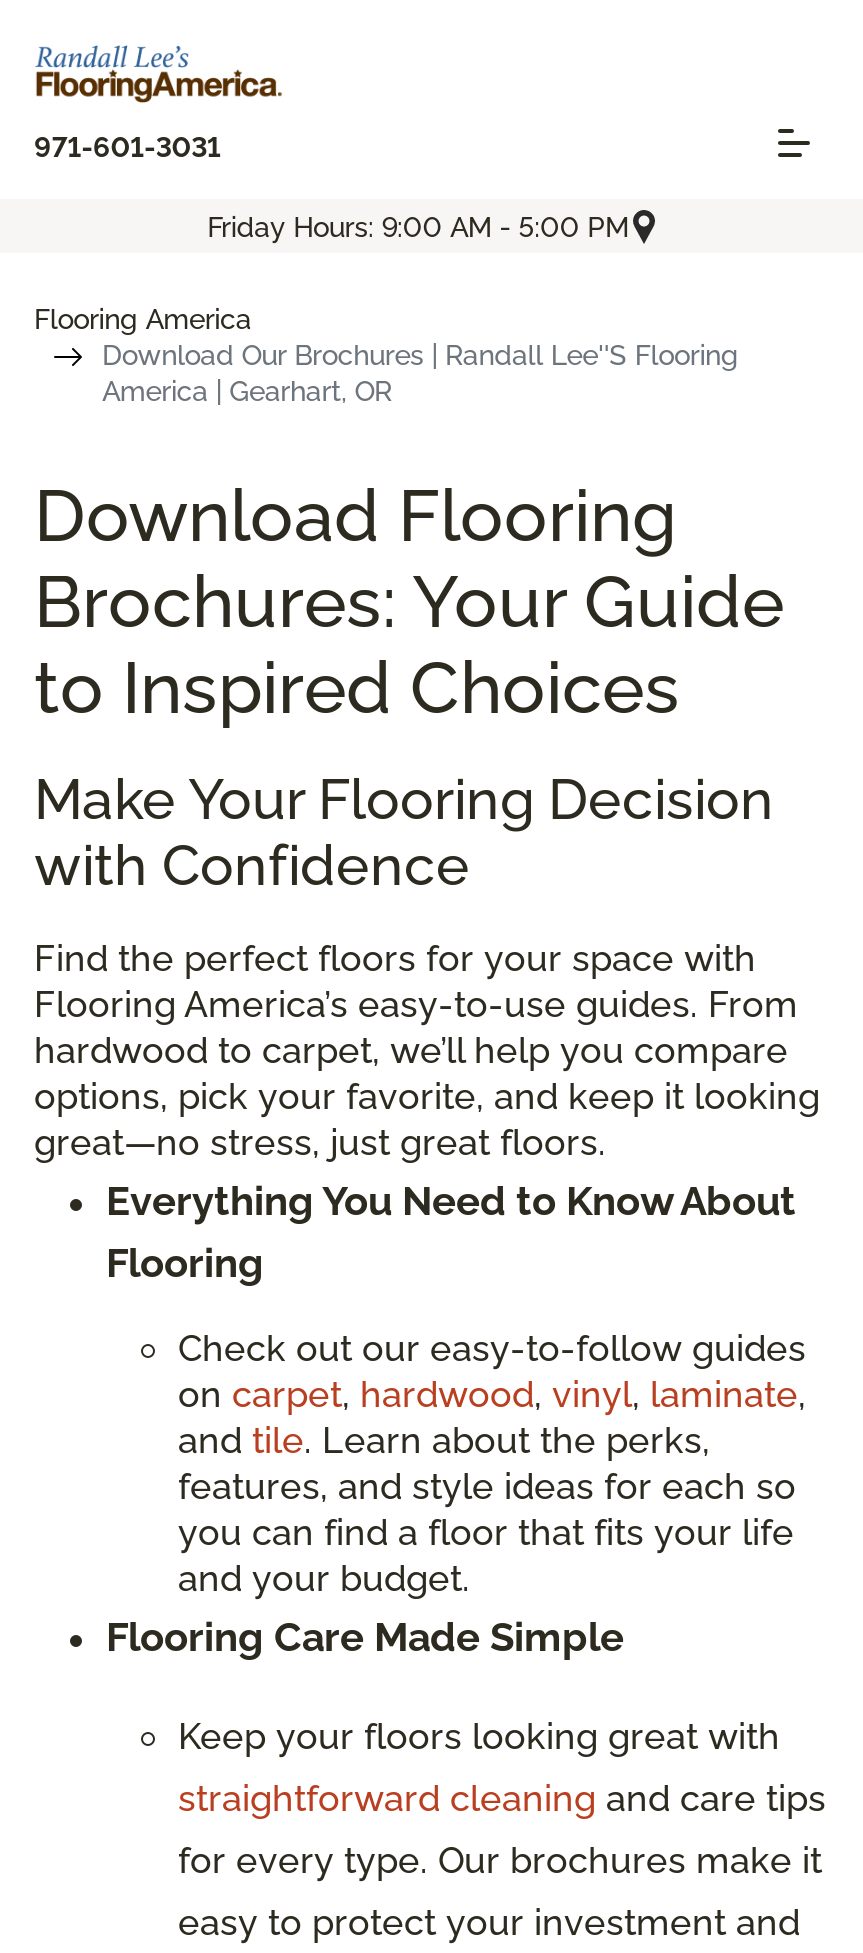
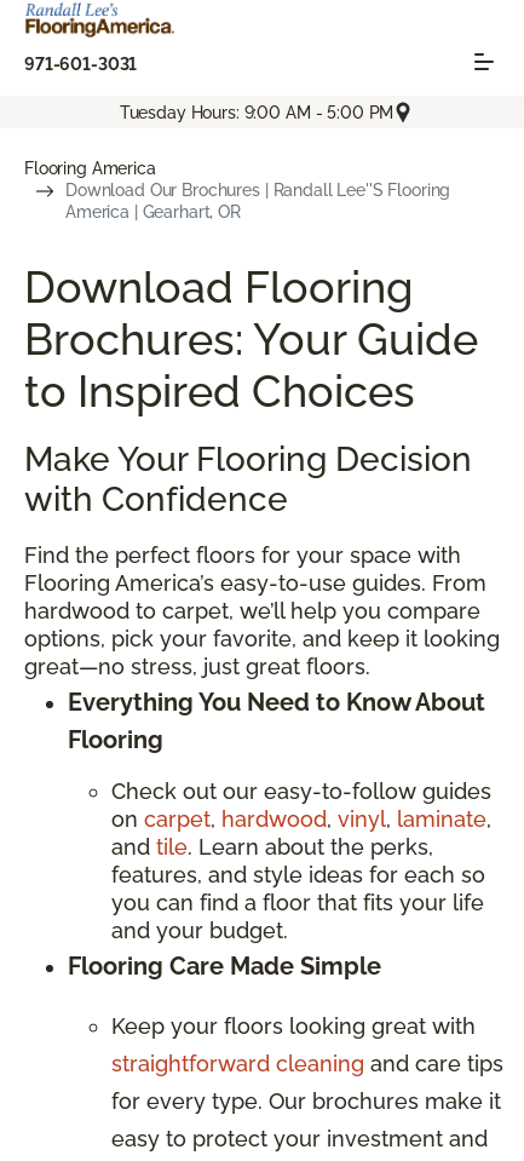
- Friday Hours: 9:00 AM - 5:00 PM
+ Tuesday Hours: 9:00 AM - 5:00 PM
